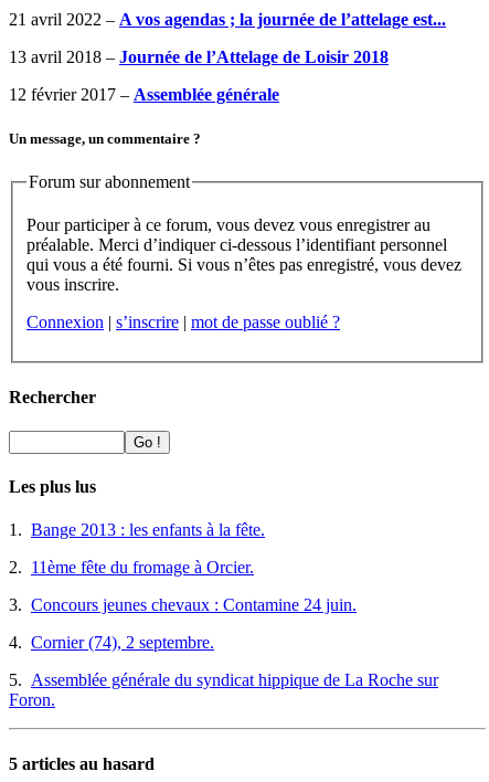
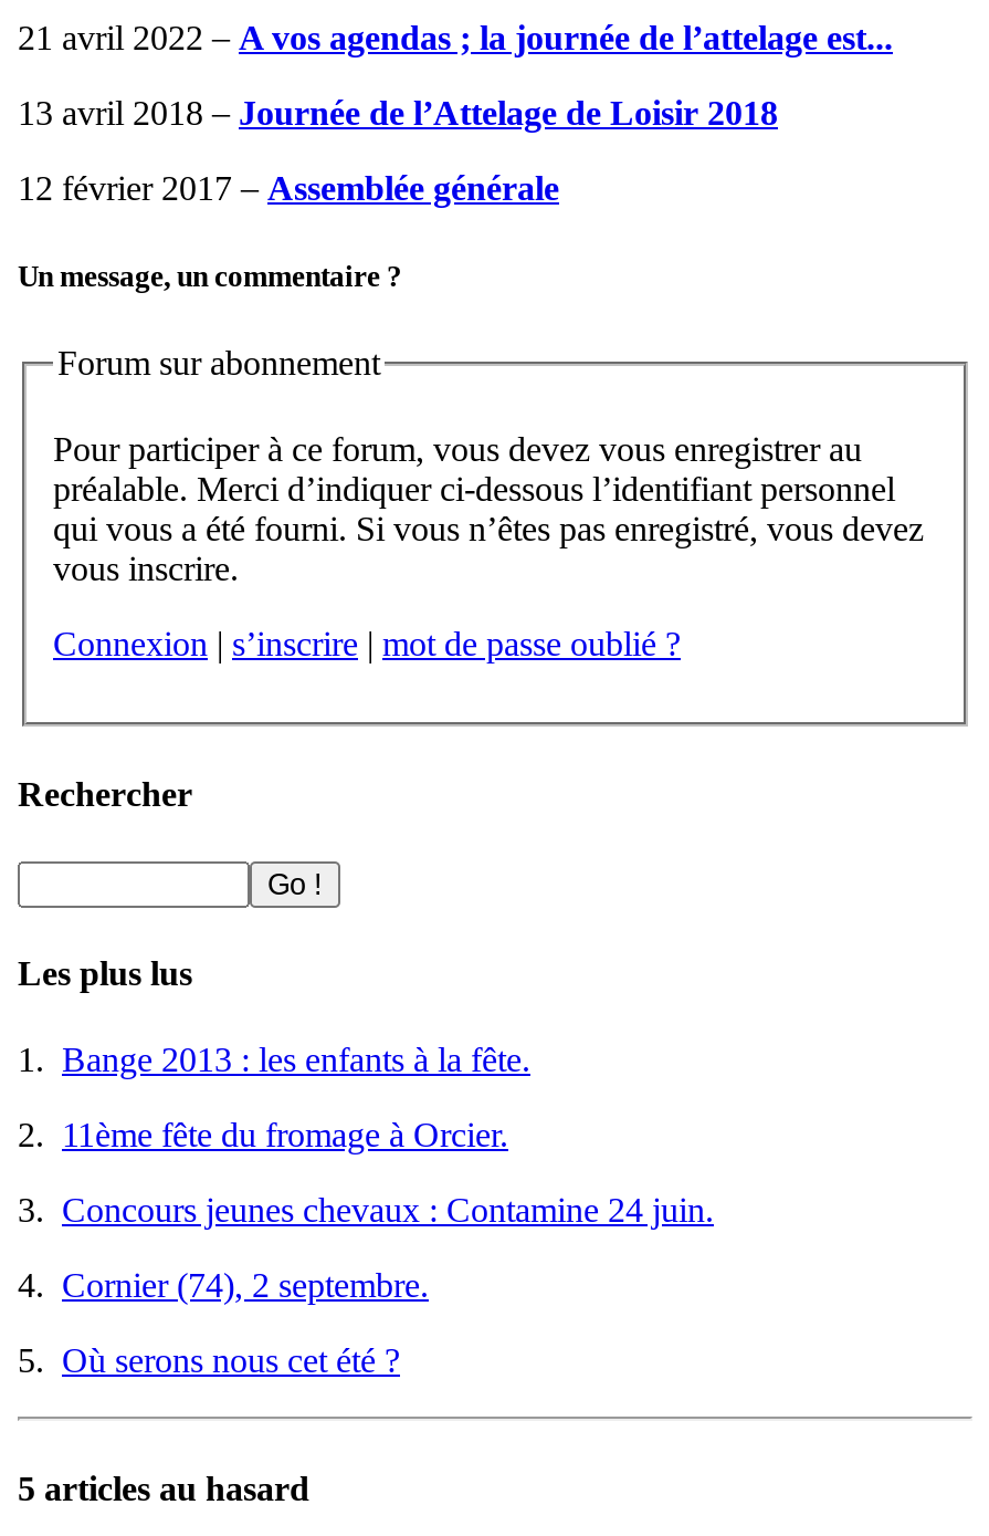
- 5. Assemblée générale du syndicat hippique de La Roche sur
- Foron.
+ 5. Où serons nous cet été ?
